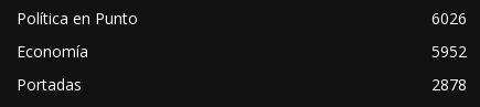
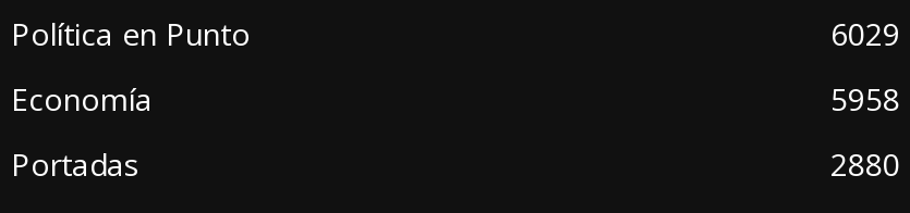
- 6026
+ 6029

- 5952
+ 5958

- 2878
+ 2880
